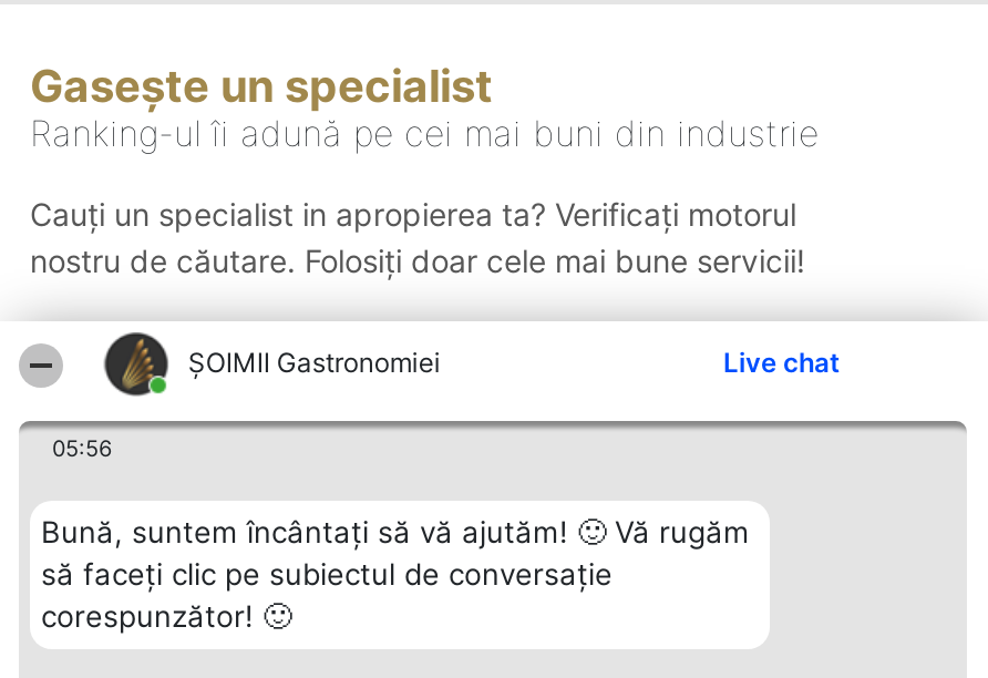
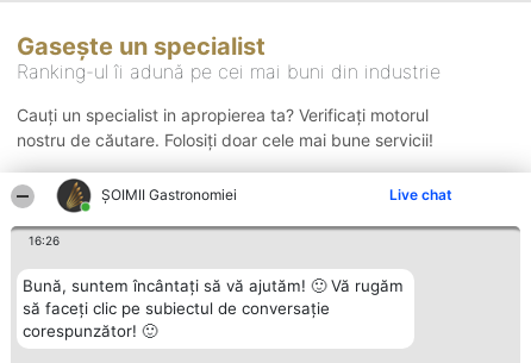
- 05:56
+ 16:26
